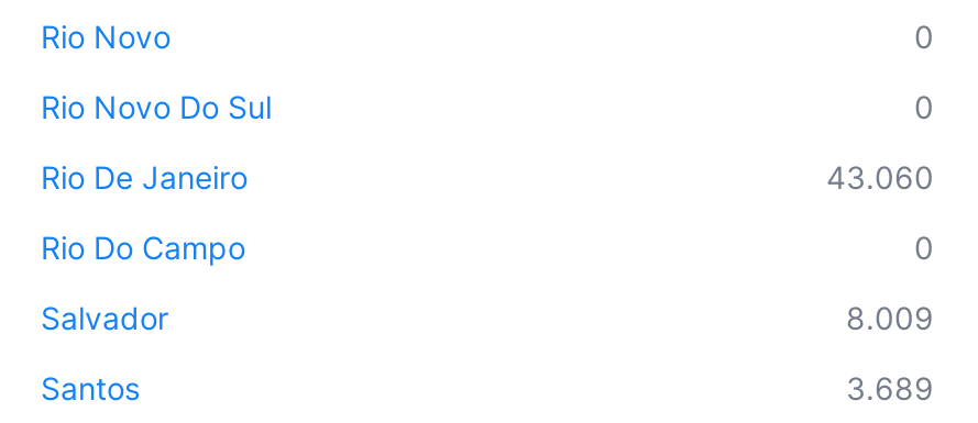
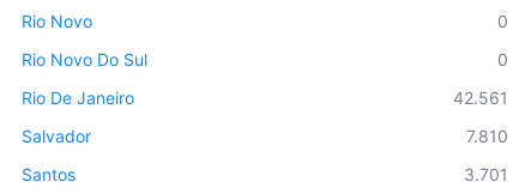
- 43.060
- Rio Do Campo
- 0
+ 42.561

- 8.009
+ 7.810

- 3.689
+ 3.701
